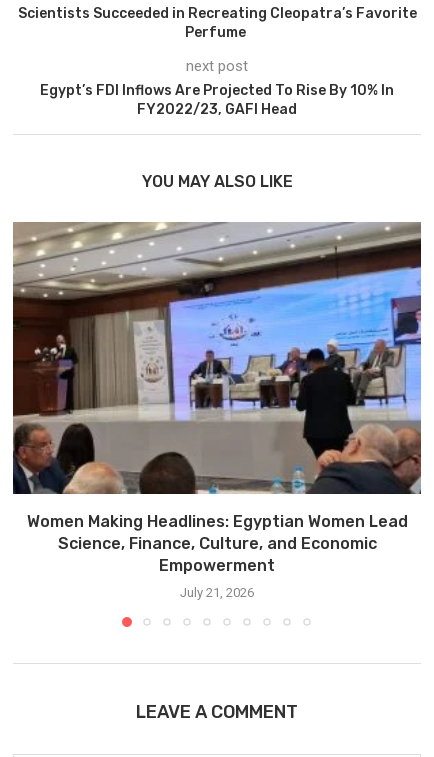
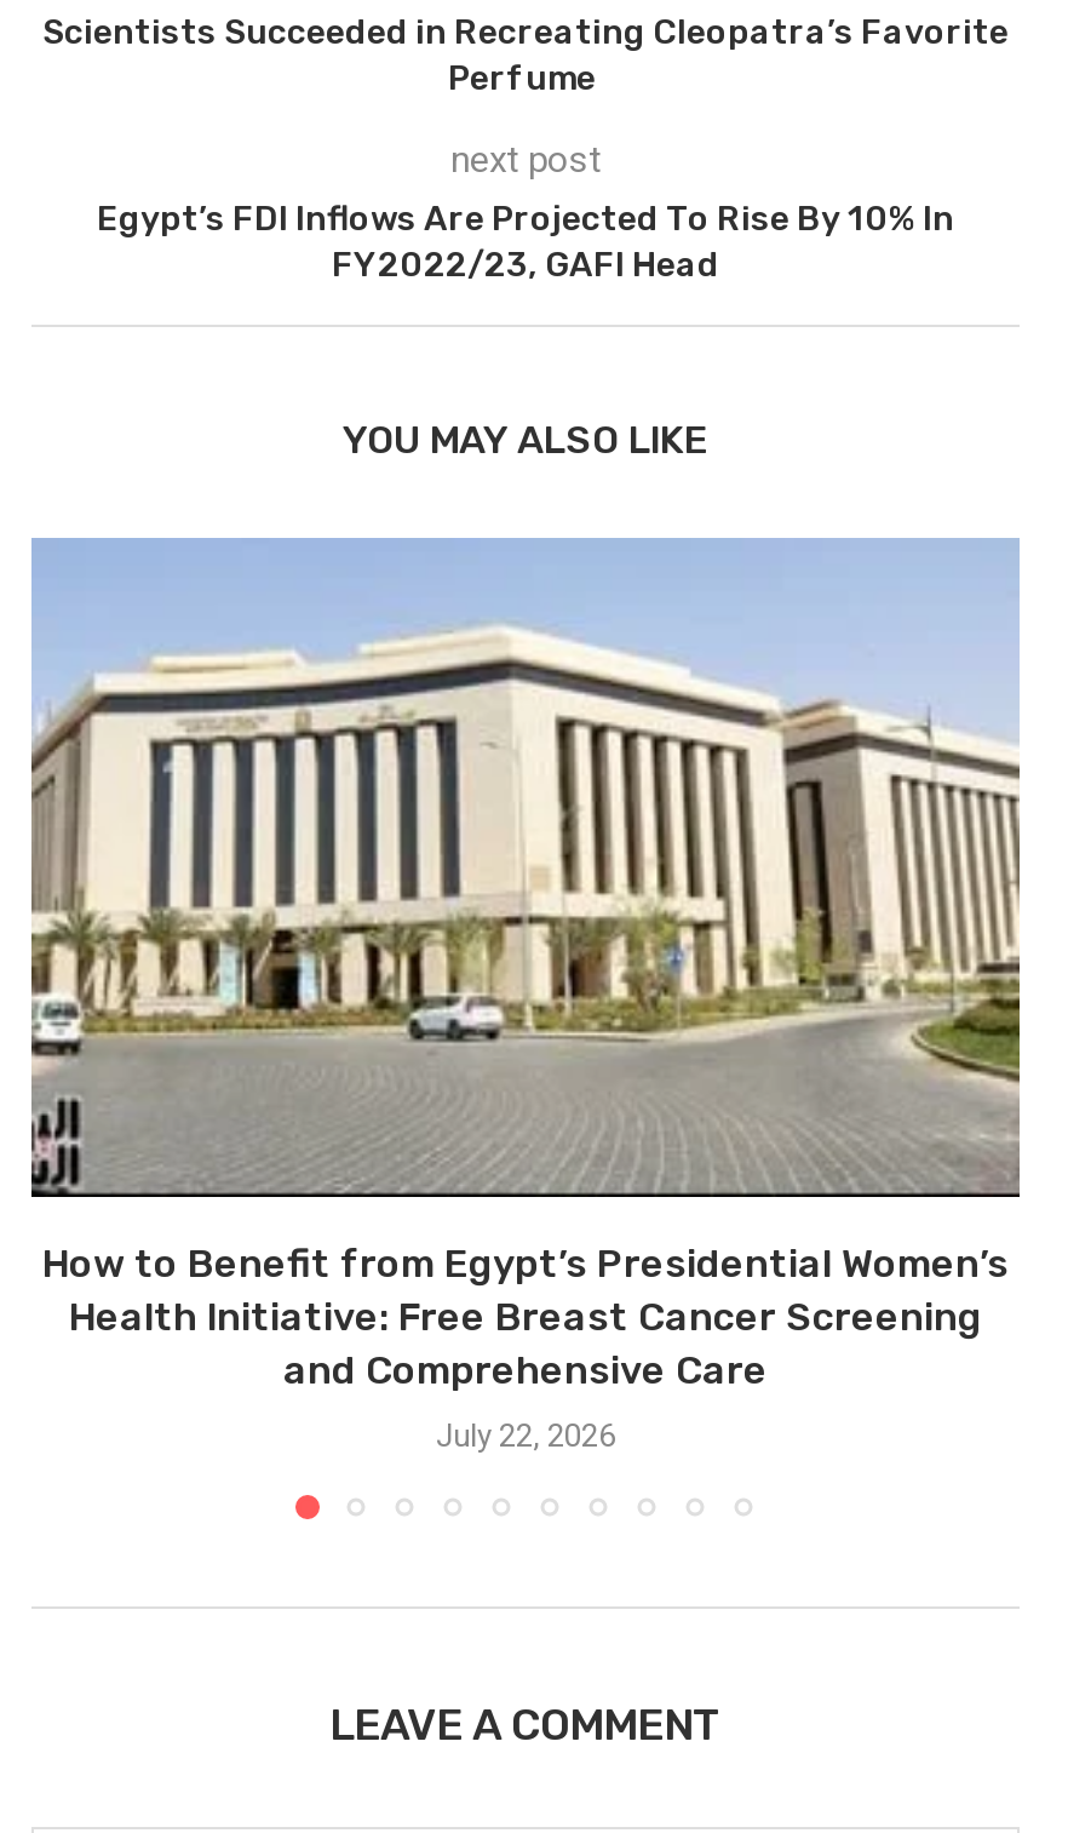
- [image]
- Women Making Headlines: Egyptian Women Lead
- Science, Finance, Culture, and Economic
- Empowerment
+ [image]
+ How to Benefit from Egypt’s Presidential Women’s
+ Health Initiative: Free Breast Cancer Screening
+ and Comprehensive Care

- July 21, 2026
+ July 22, 2026
